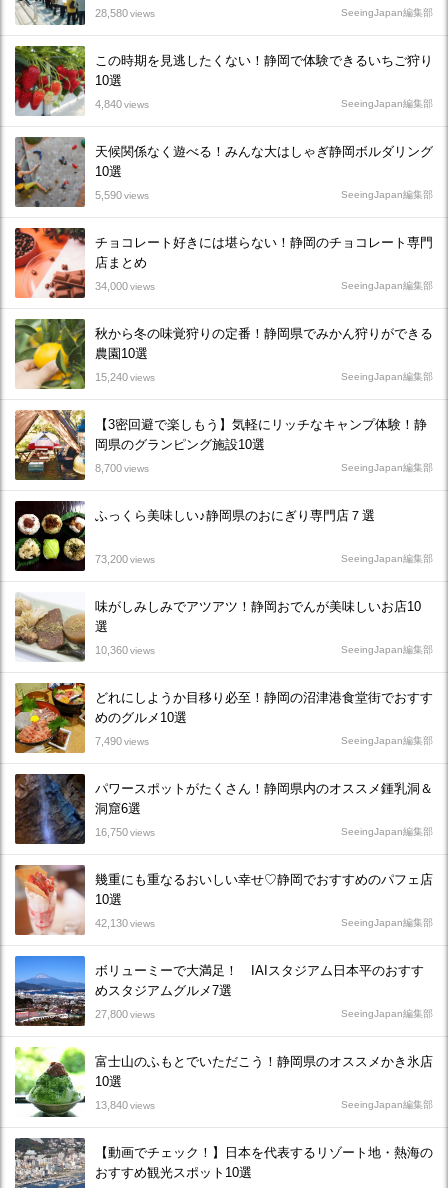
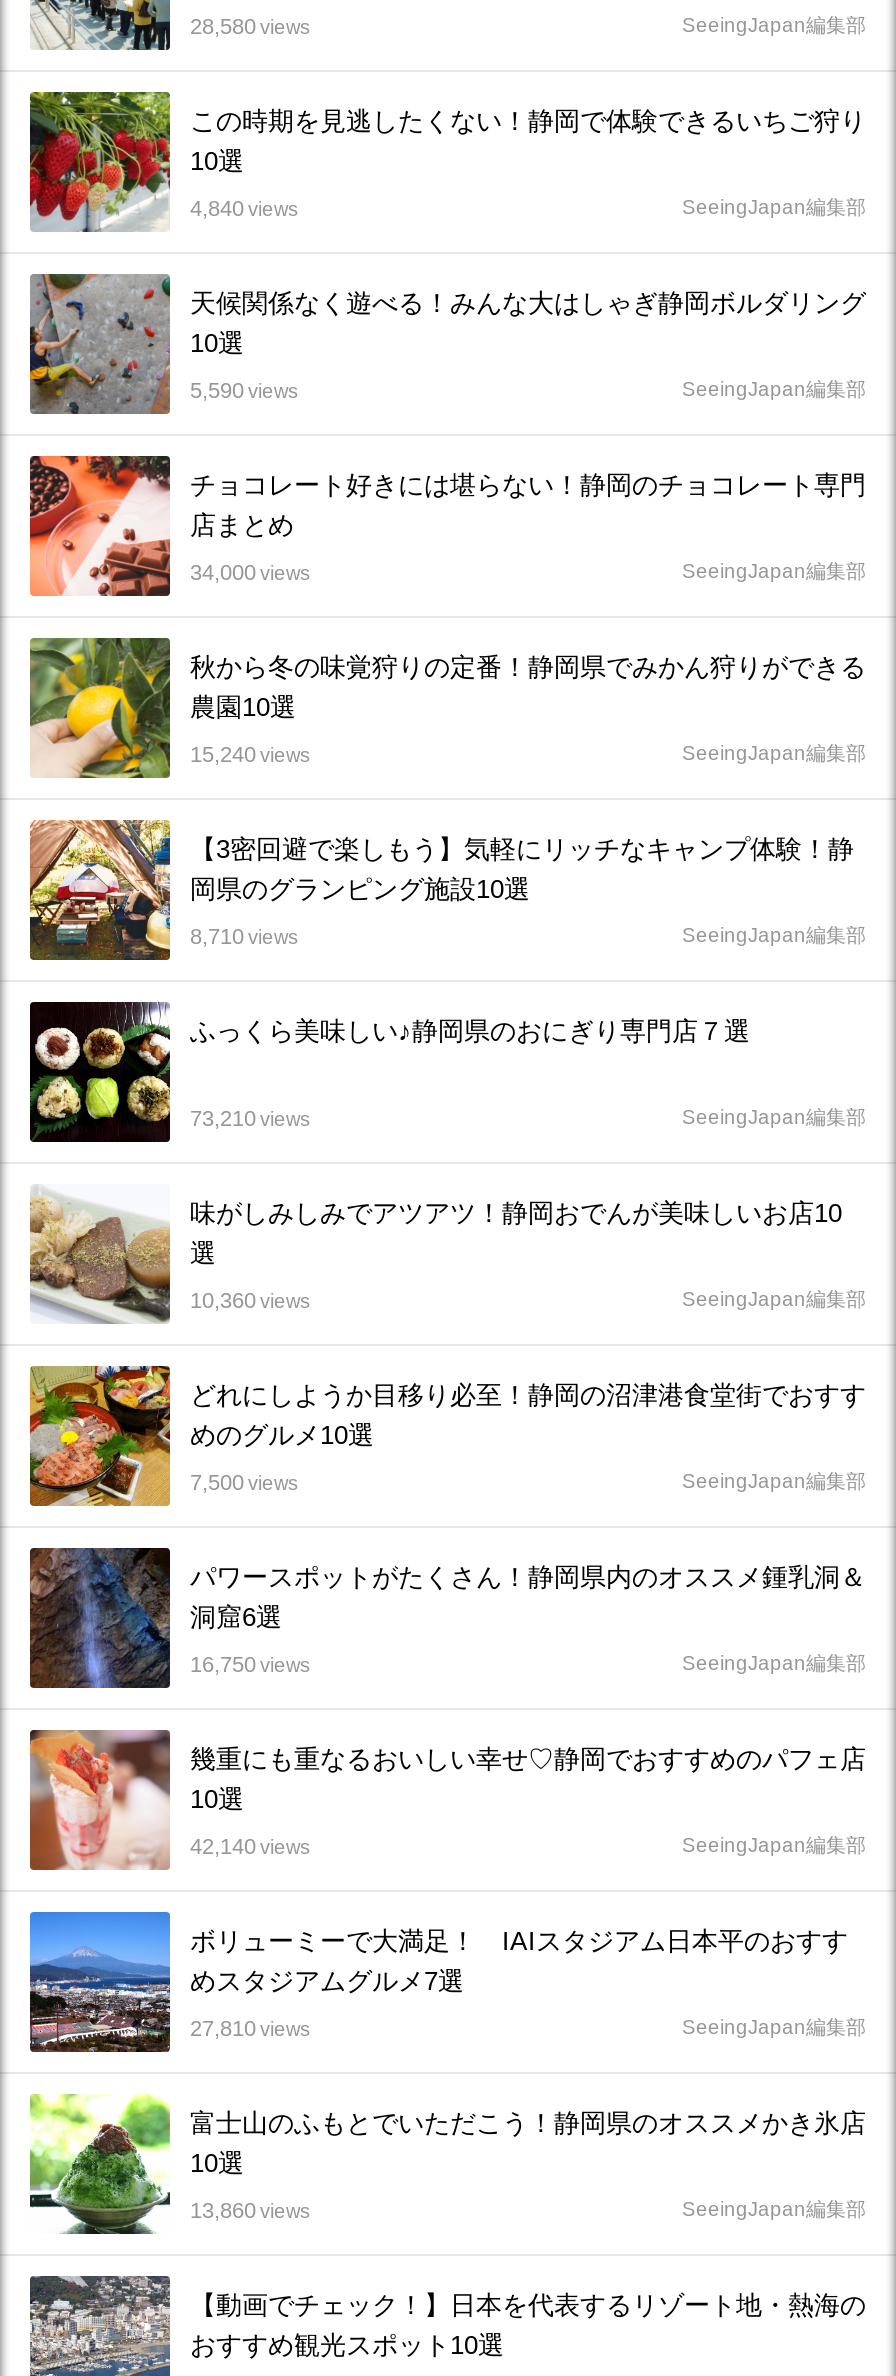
- 8,700 views
+ 8,710 views

- 73,200 views
+ 73,210 views

- 7,490 views
+ 7,500 views

- 42,130 views
+ 42,140 views

- 27,800 views
+ 27,810 views

- 13,840 views
+ 13,860 views
